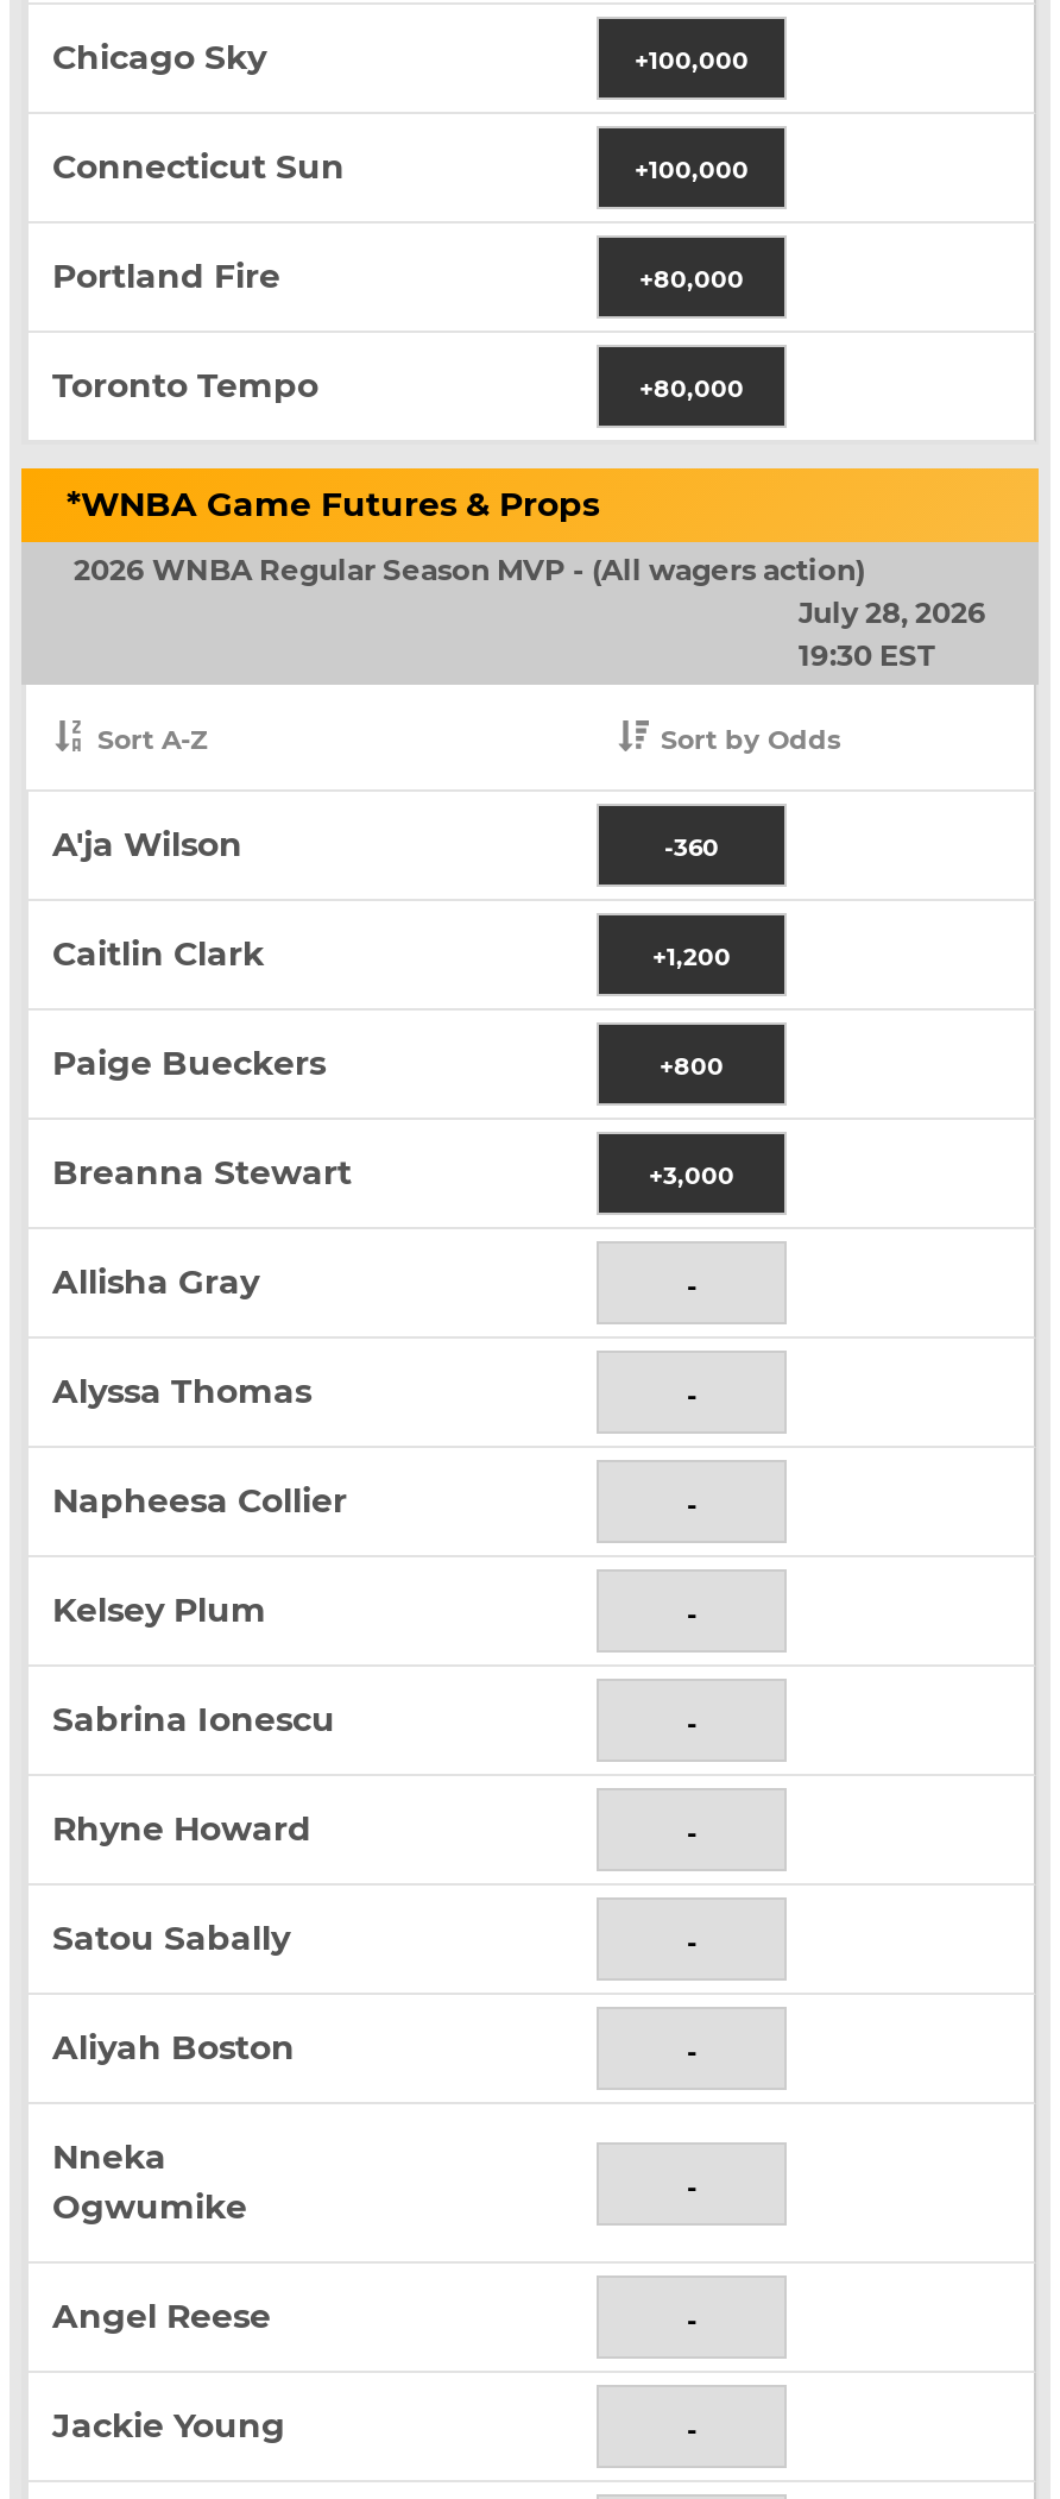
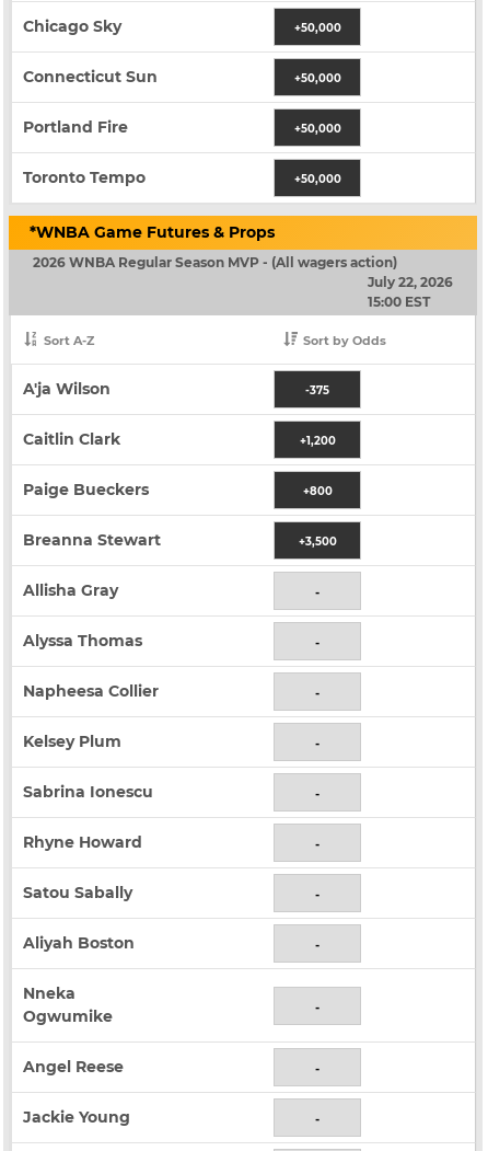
- +100,000
+ +50,000

- +100,000
+ +50,000

- +80,000
+ +50,000

- +80,000
+ +50,000

- July 28, 2026
+ July 22, 2026

- 19:30 EST
+ 15:00 EST

- -360
+ -375

- +3,000
+ +3,500
